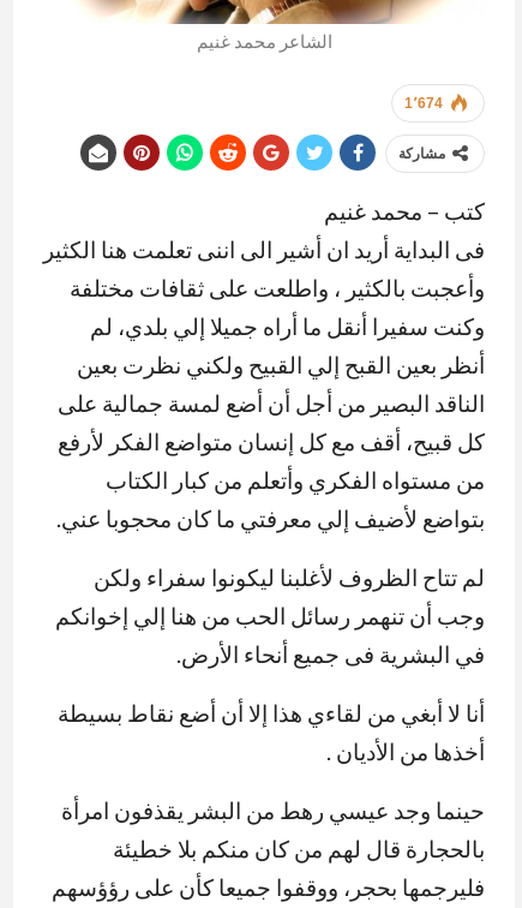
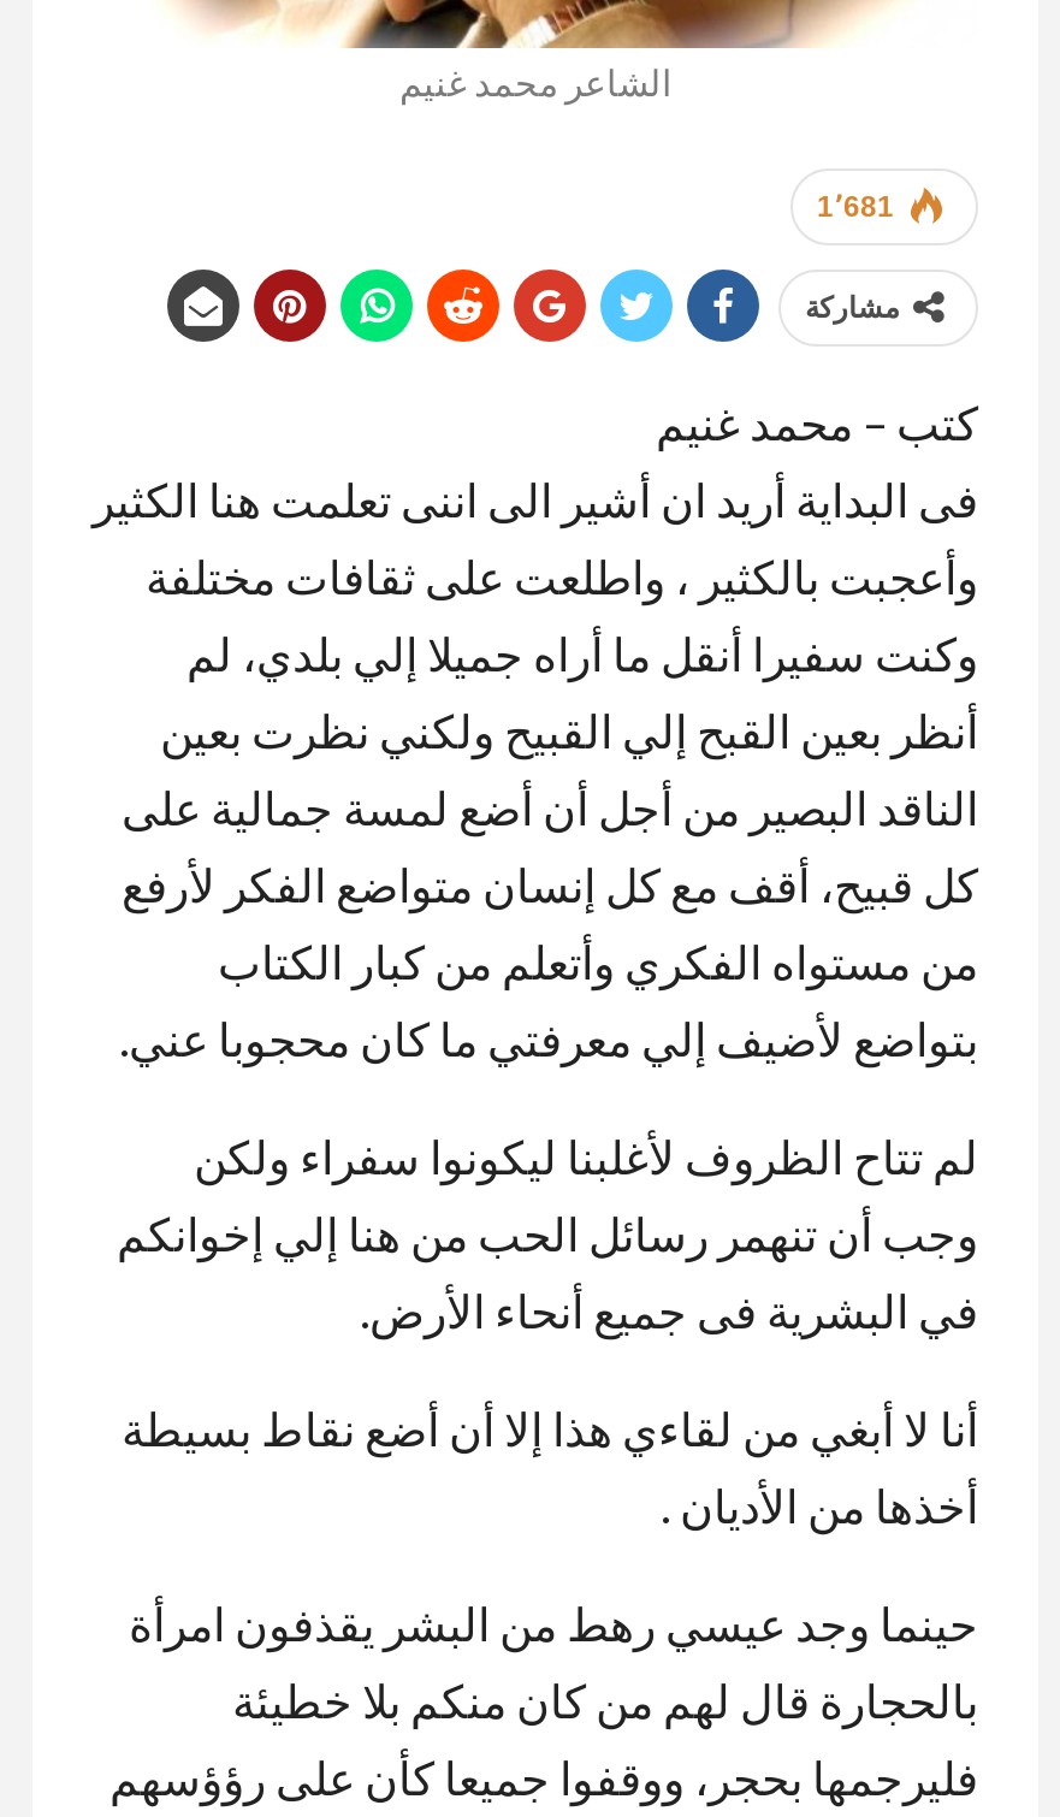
- 1٬674
+ 1٬681
